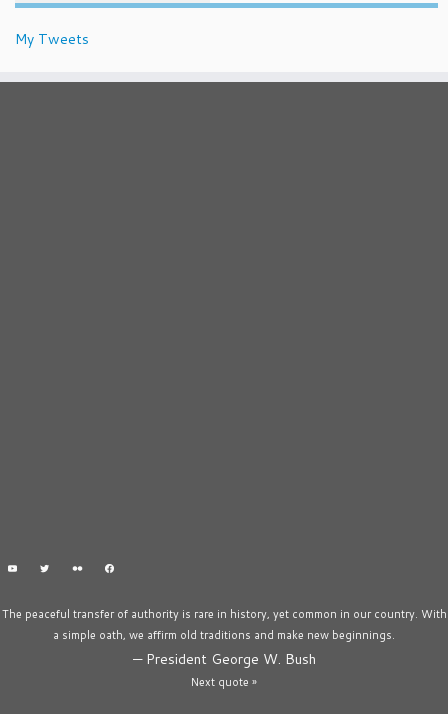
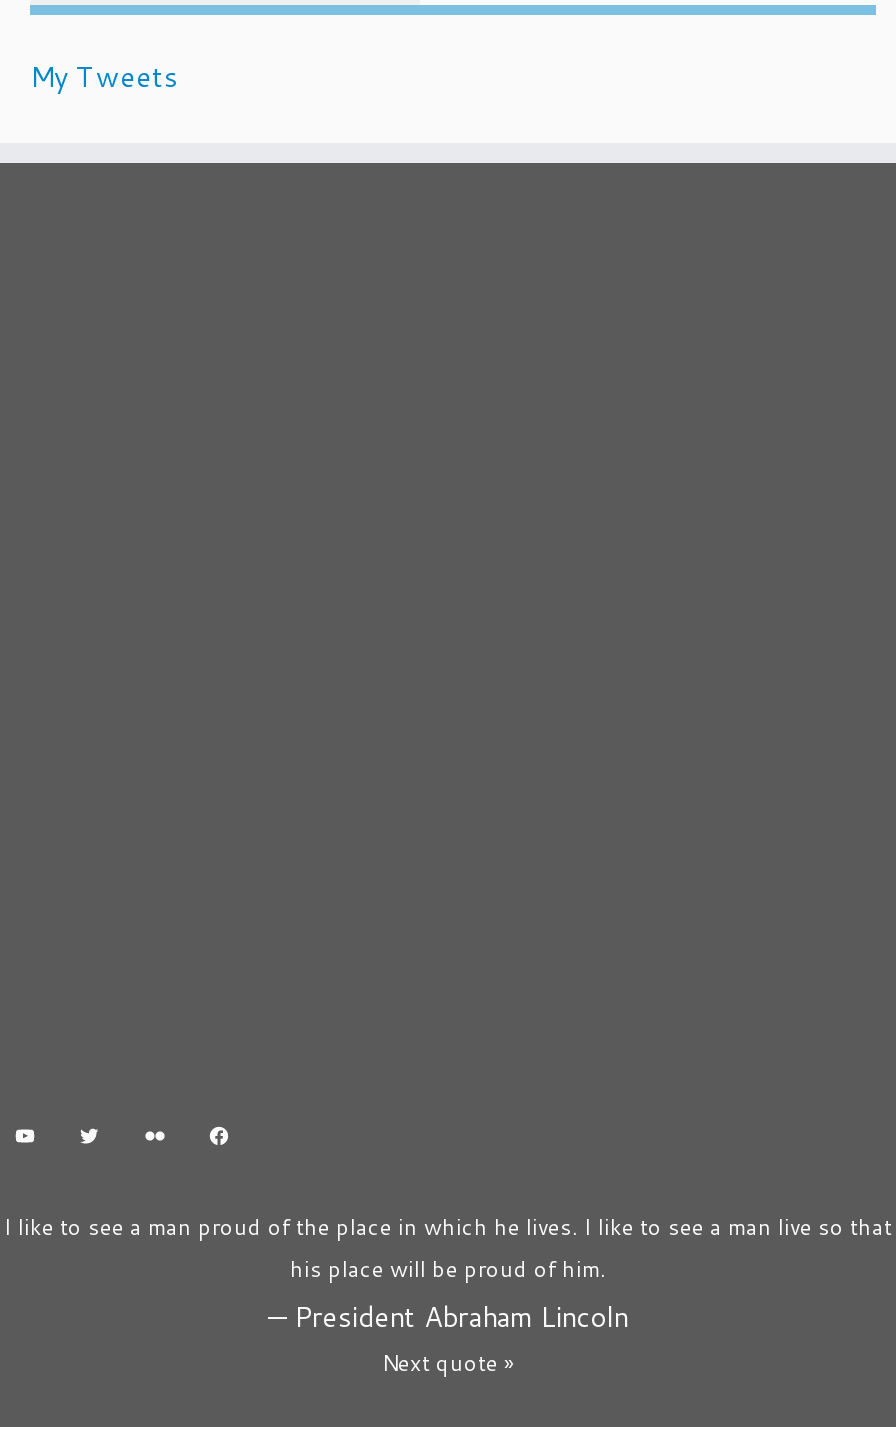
- The peaceful transfer of authority is rare in history, yet common in our country. With
- a simple oath, we affirm old traditions and make new beginnings.
- — President George W. Bush
+ I like to see a man proud of the place in which he lives. I like to see a man live so that
+ his place will be proud of him.
+ — President Abraham Lincoln
